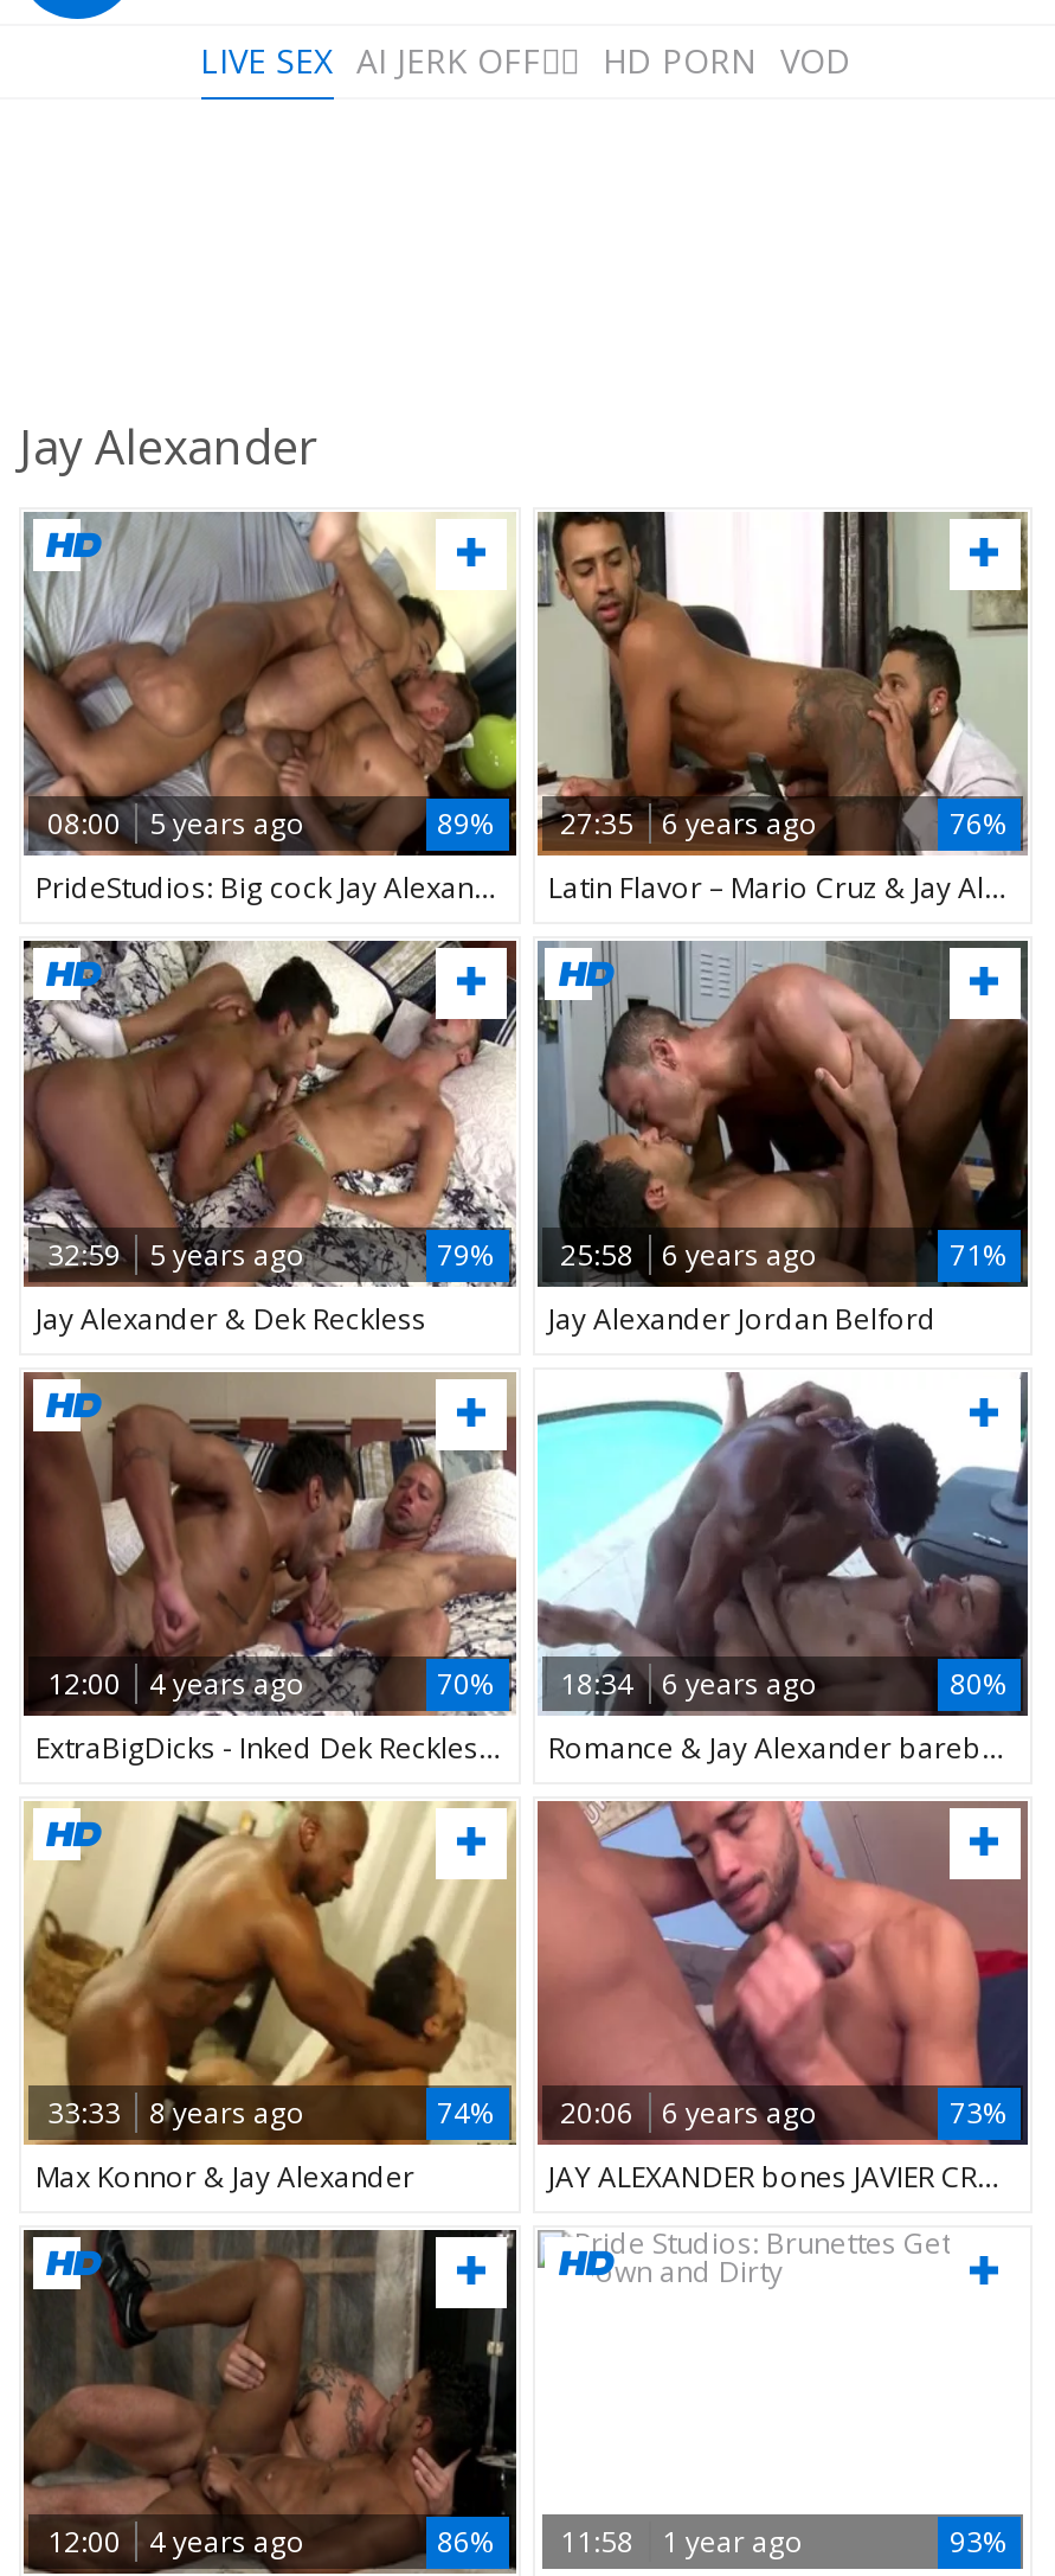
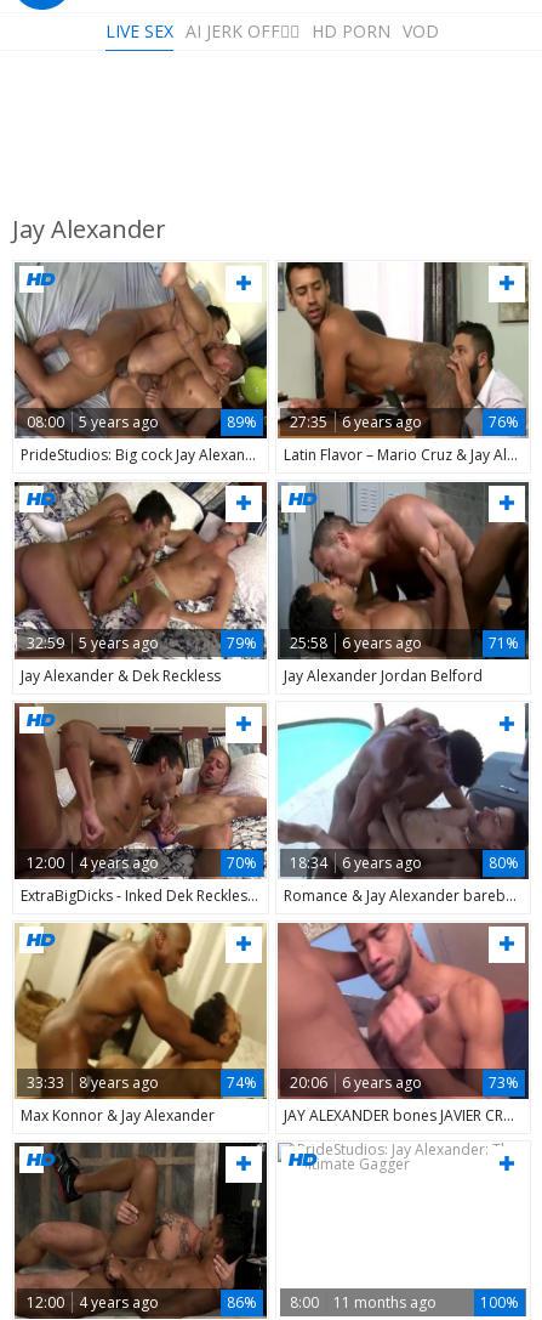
- 11:58
- 1 year ago
- 93%
+ 8:00
+ 11 months ago
+ 100%
